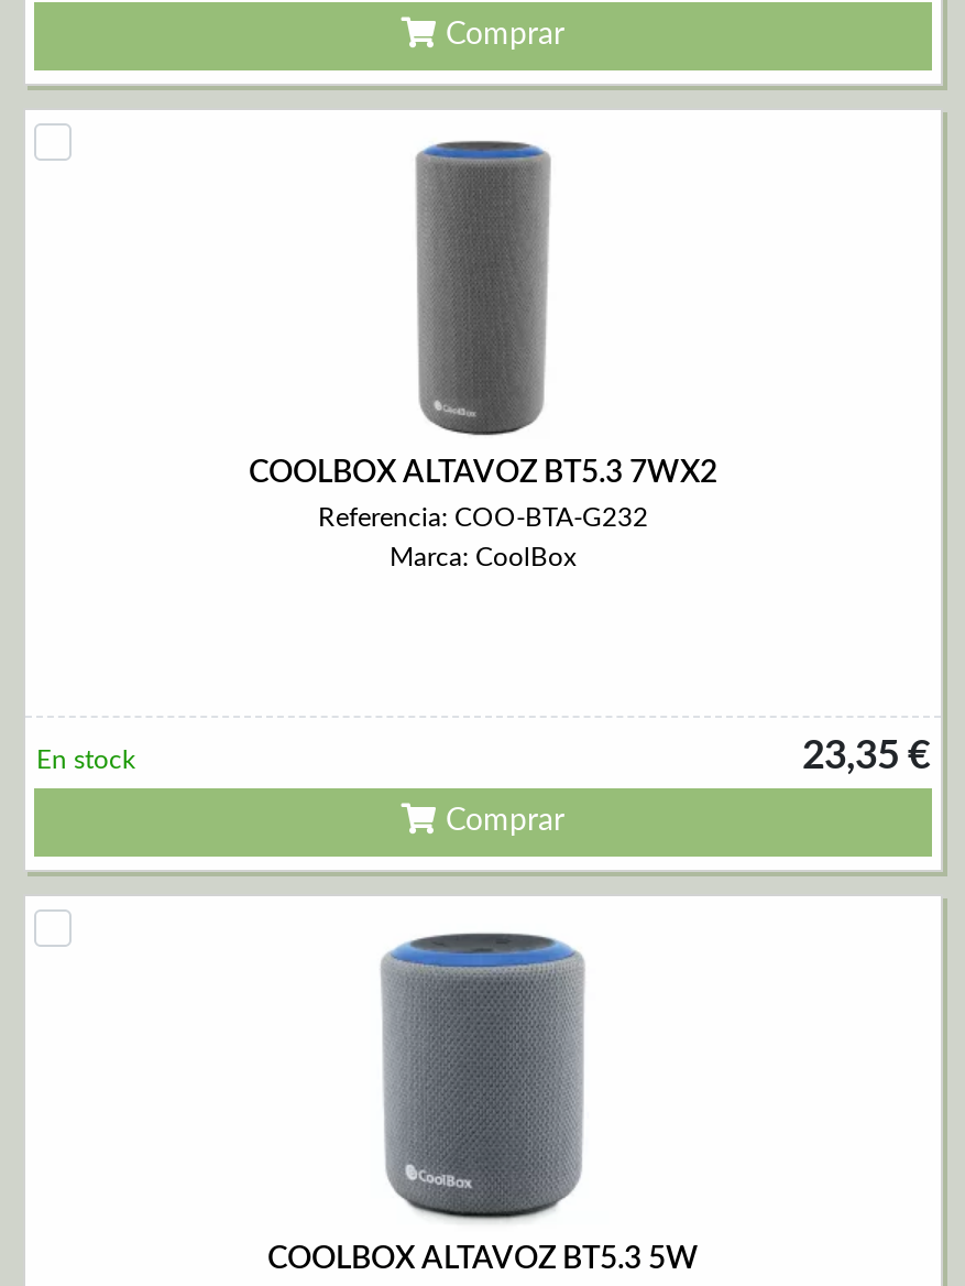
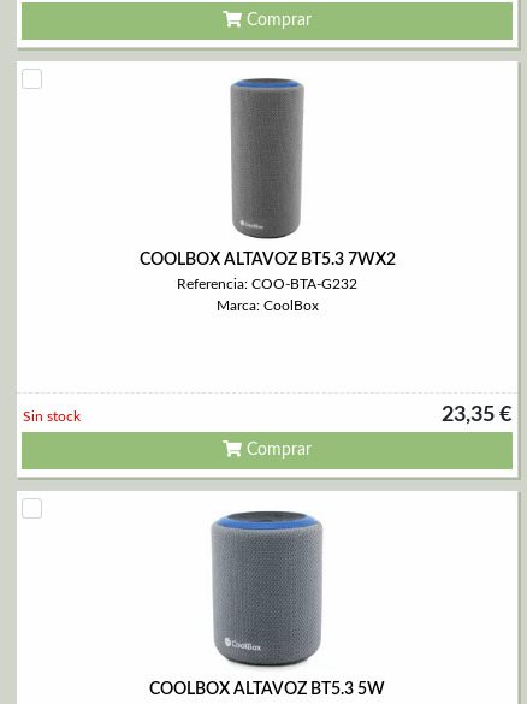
- En stock
+ Sin stock
